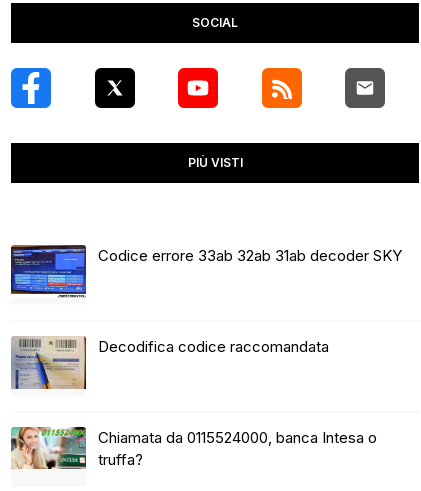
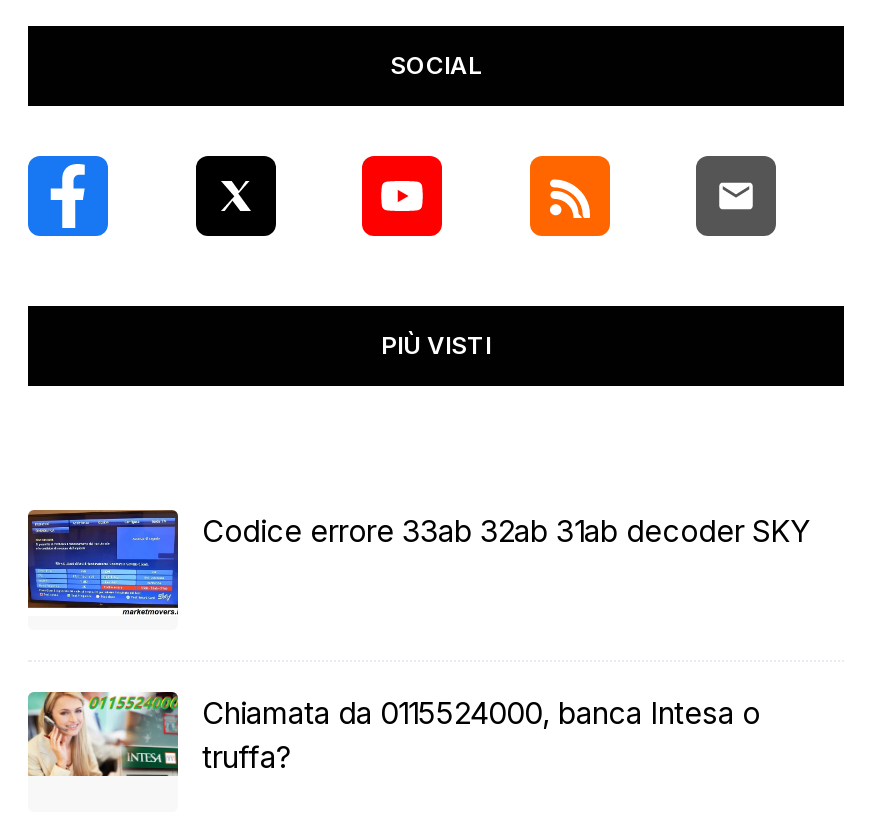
- [image]
- Decodifica codice raccomandata
